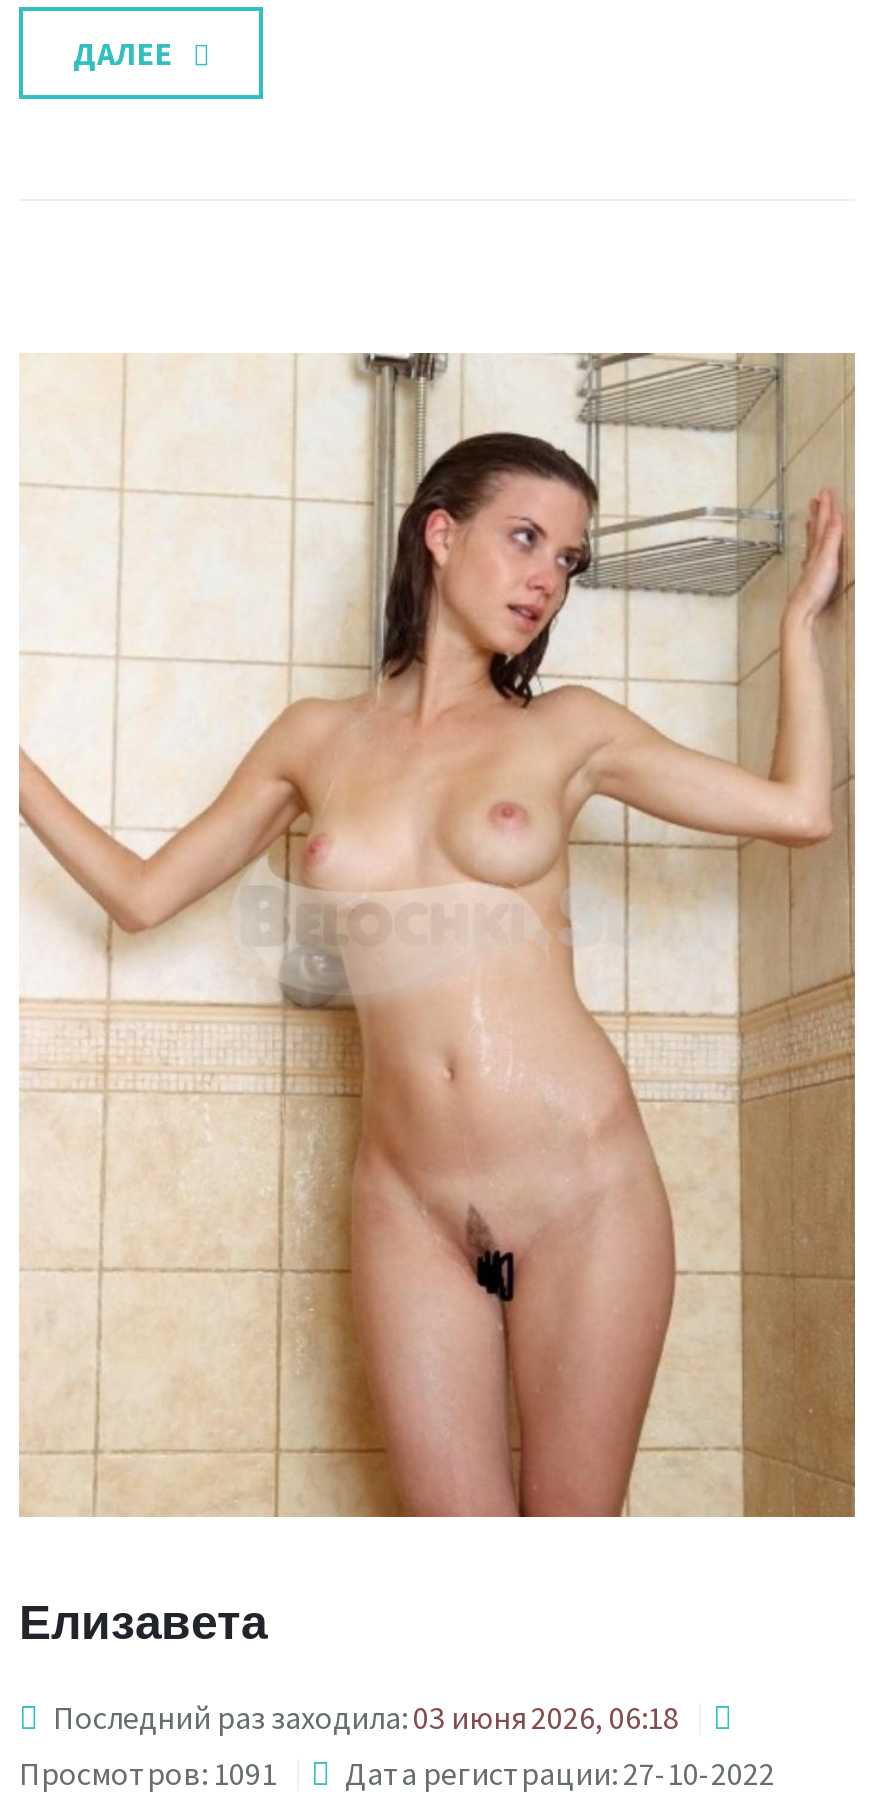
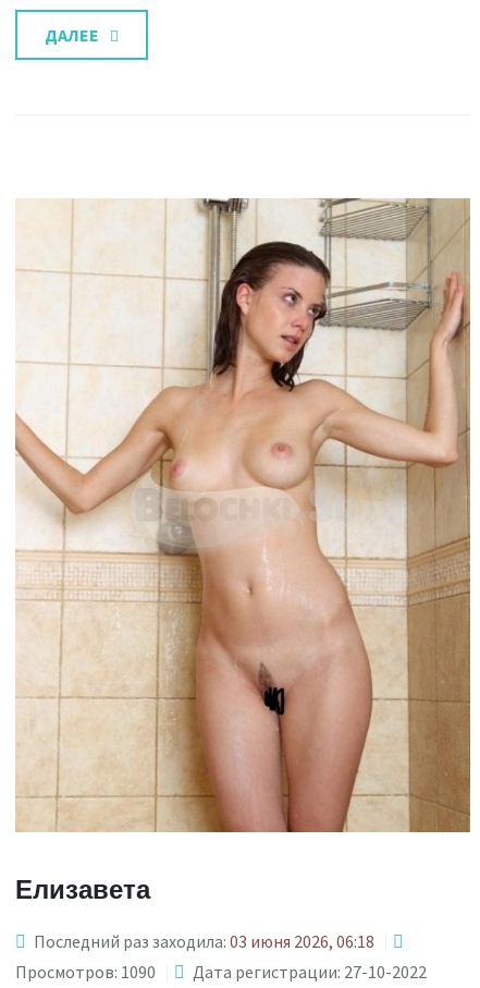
- Просмотров: 1091 Дата регистрации: 27-10-2022
+ Просмотров: 1090 Дата регистрации: 27-10-2022
